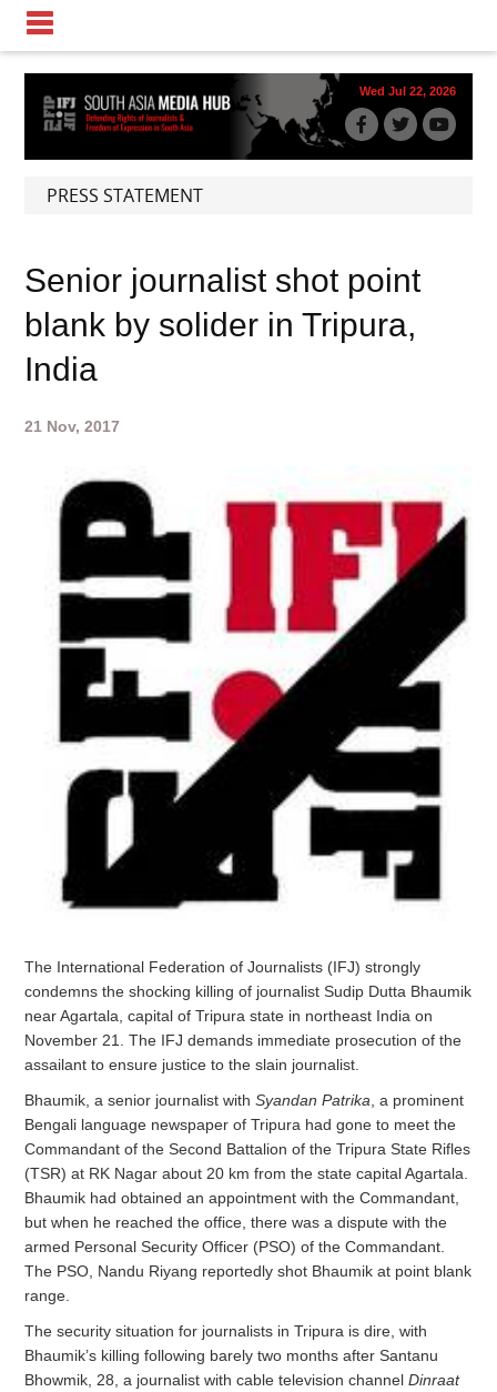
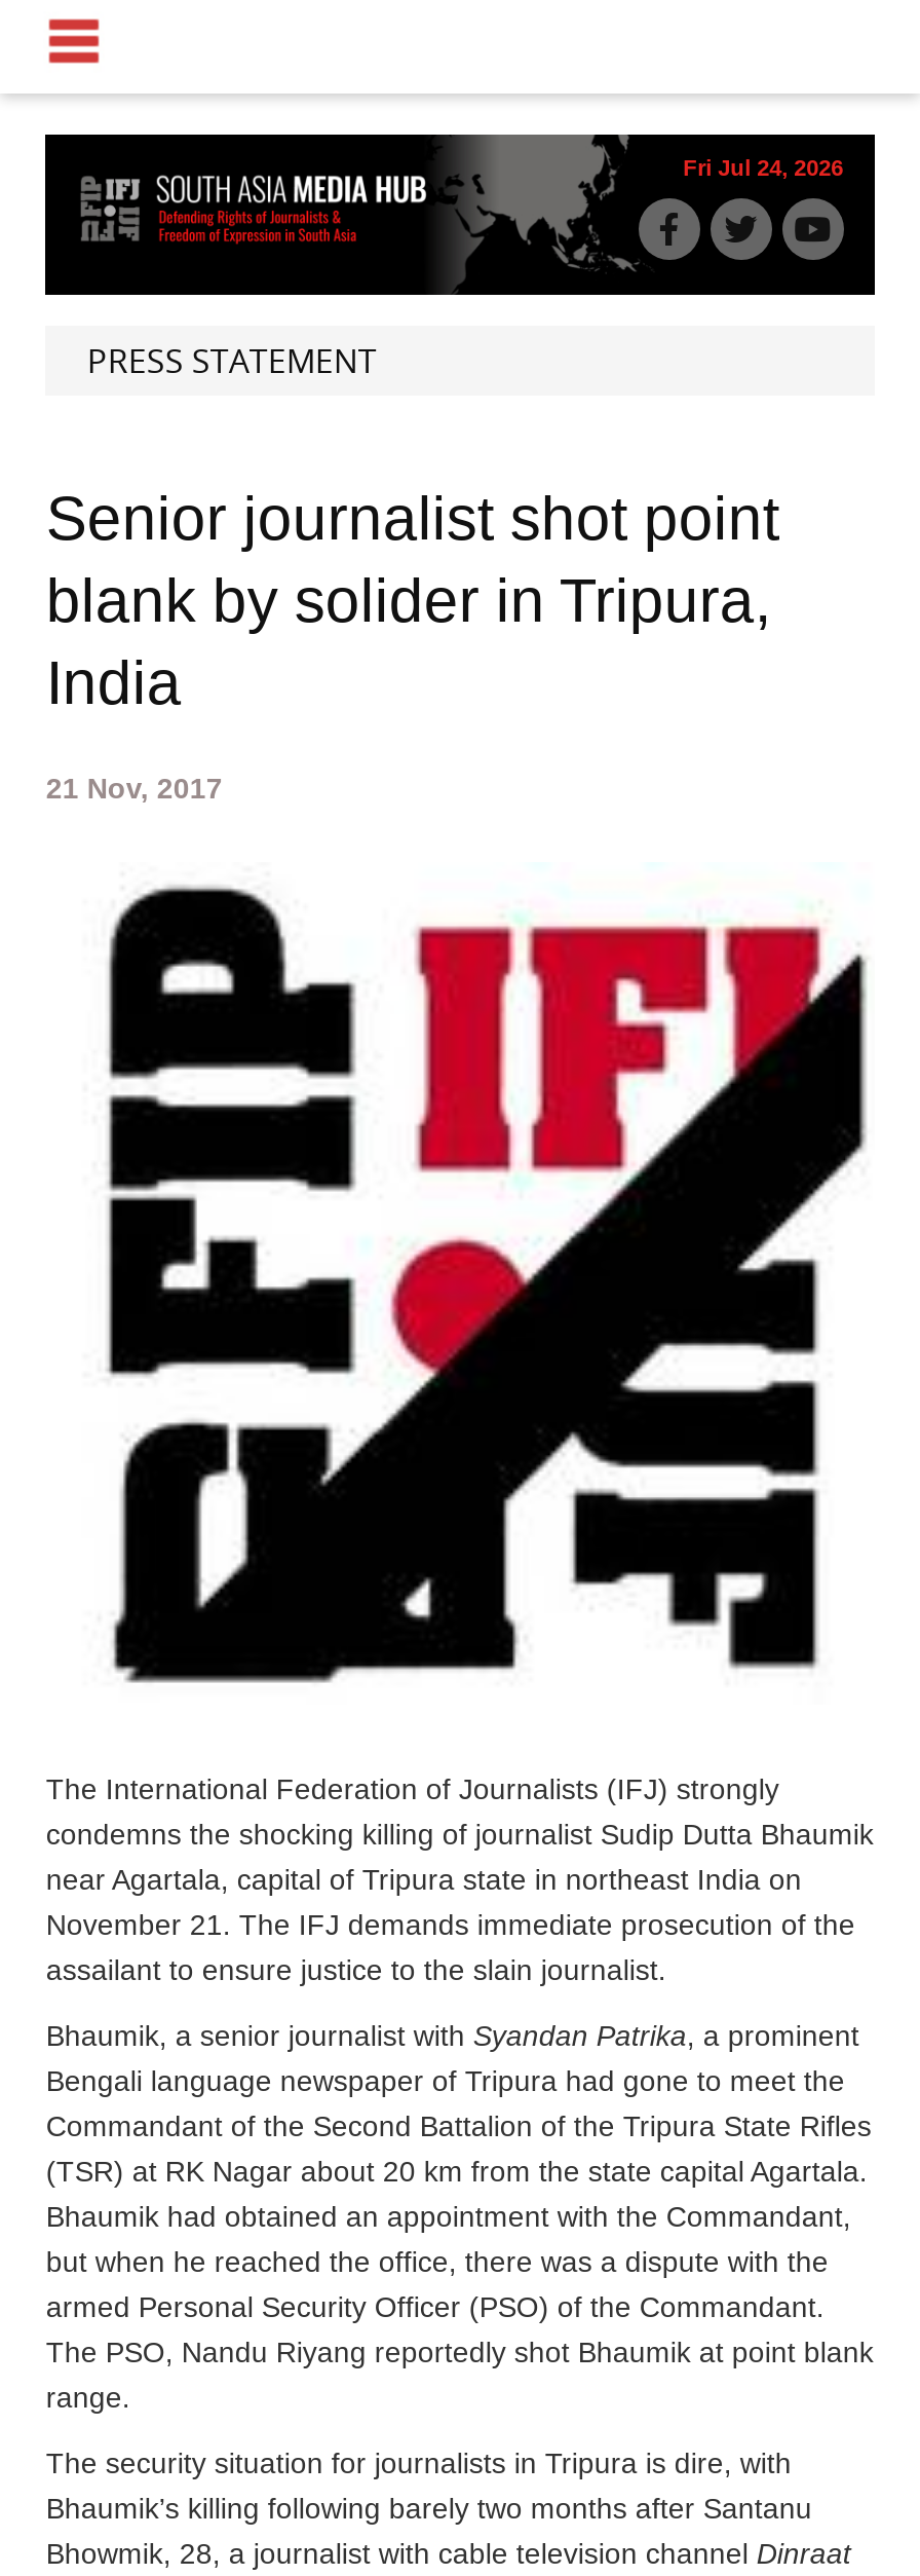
- Wed Jul 22, 2026
+ Fri Jul 24, 2026
